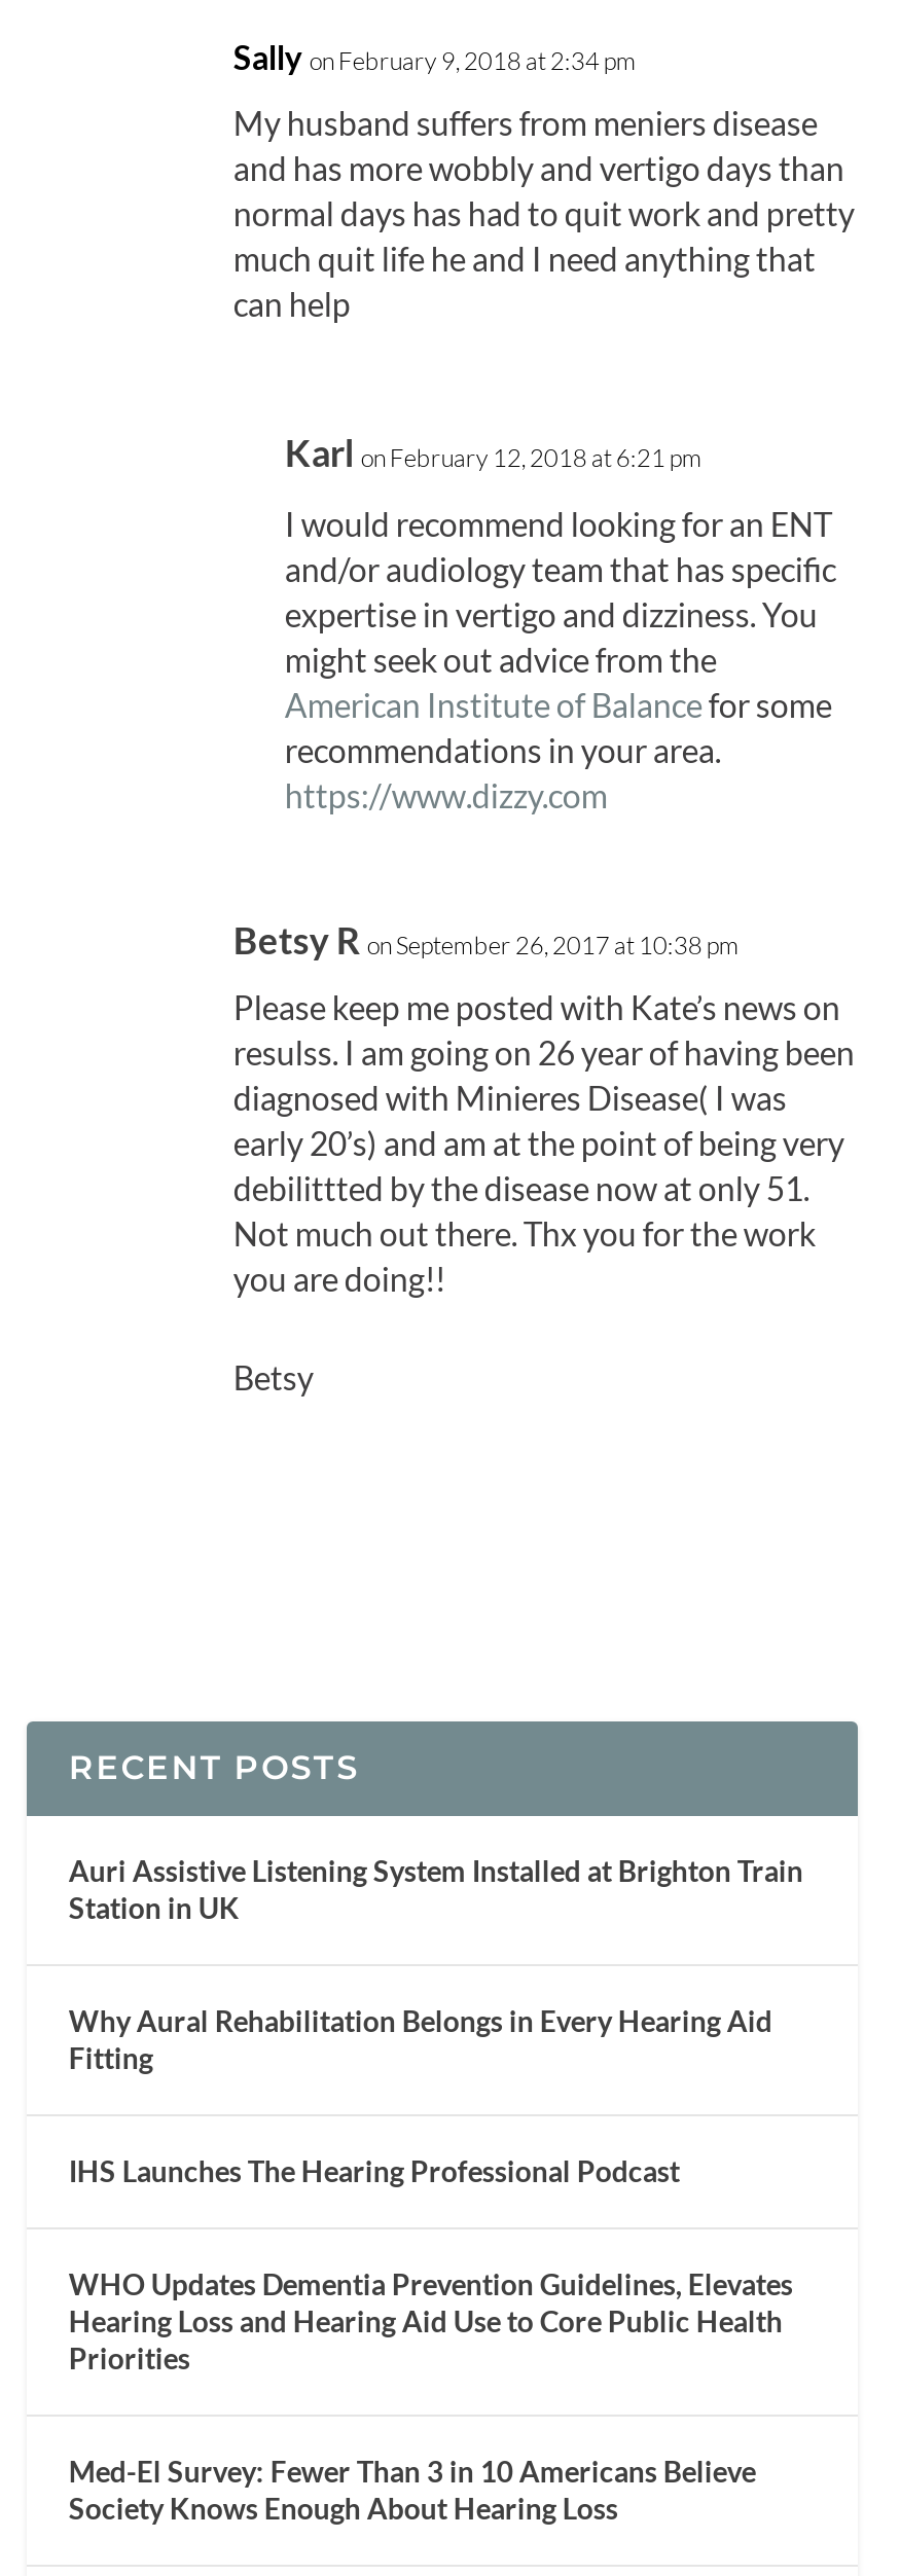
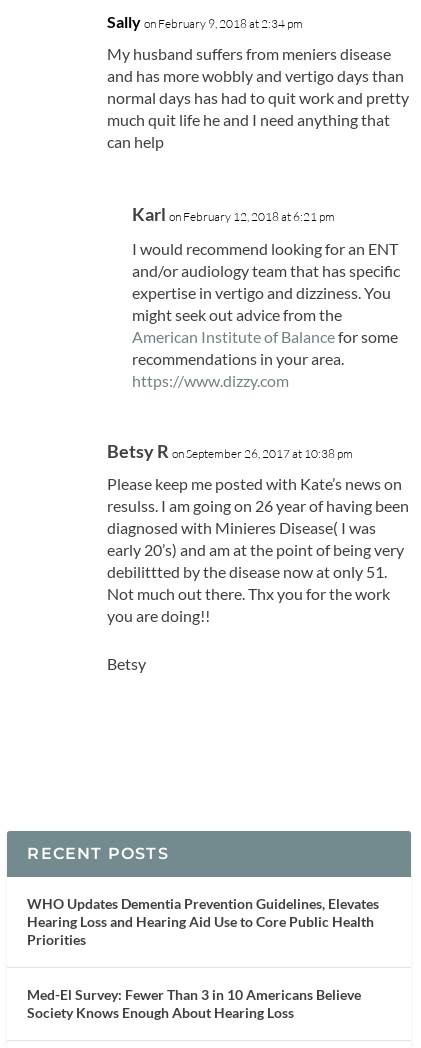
- Auri Assistive Listening System Installed at Brighton Train
- Station in UK
- Why Aural Rehabilitation Belongs in Every Hearing Aid
- Fitting
- IHS Launches The Hearing Professional Podcast
